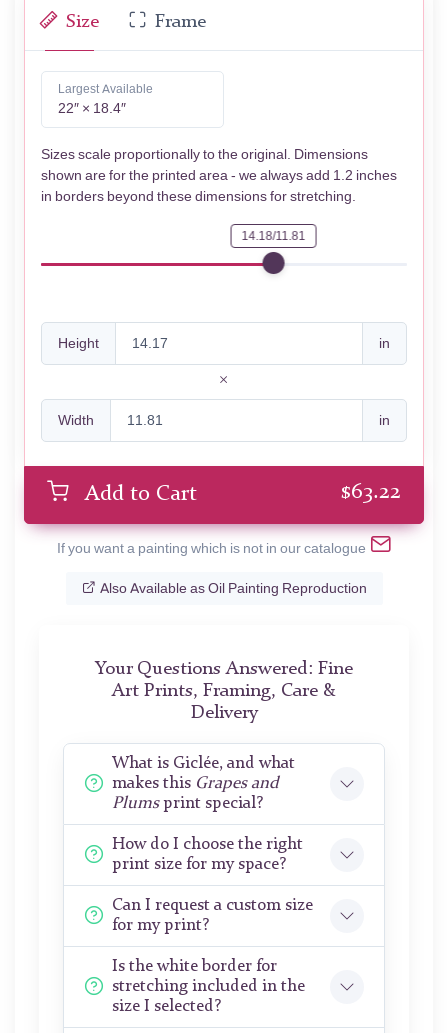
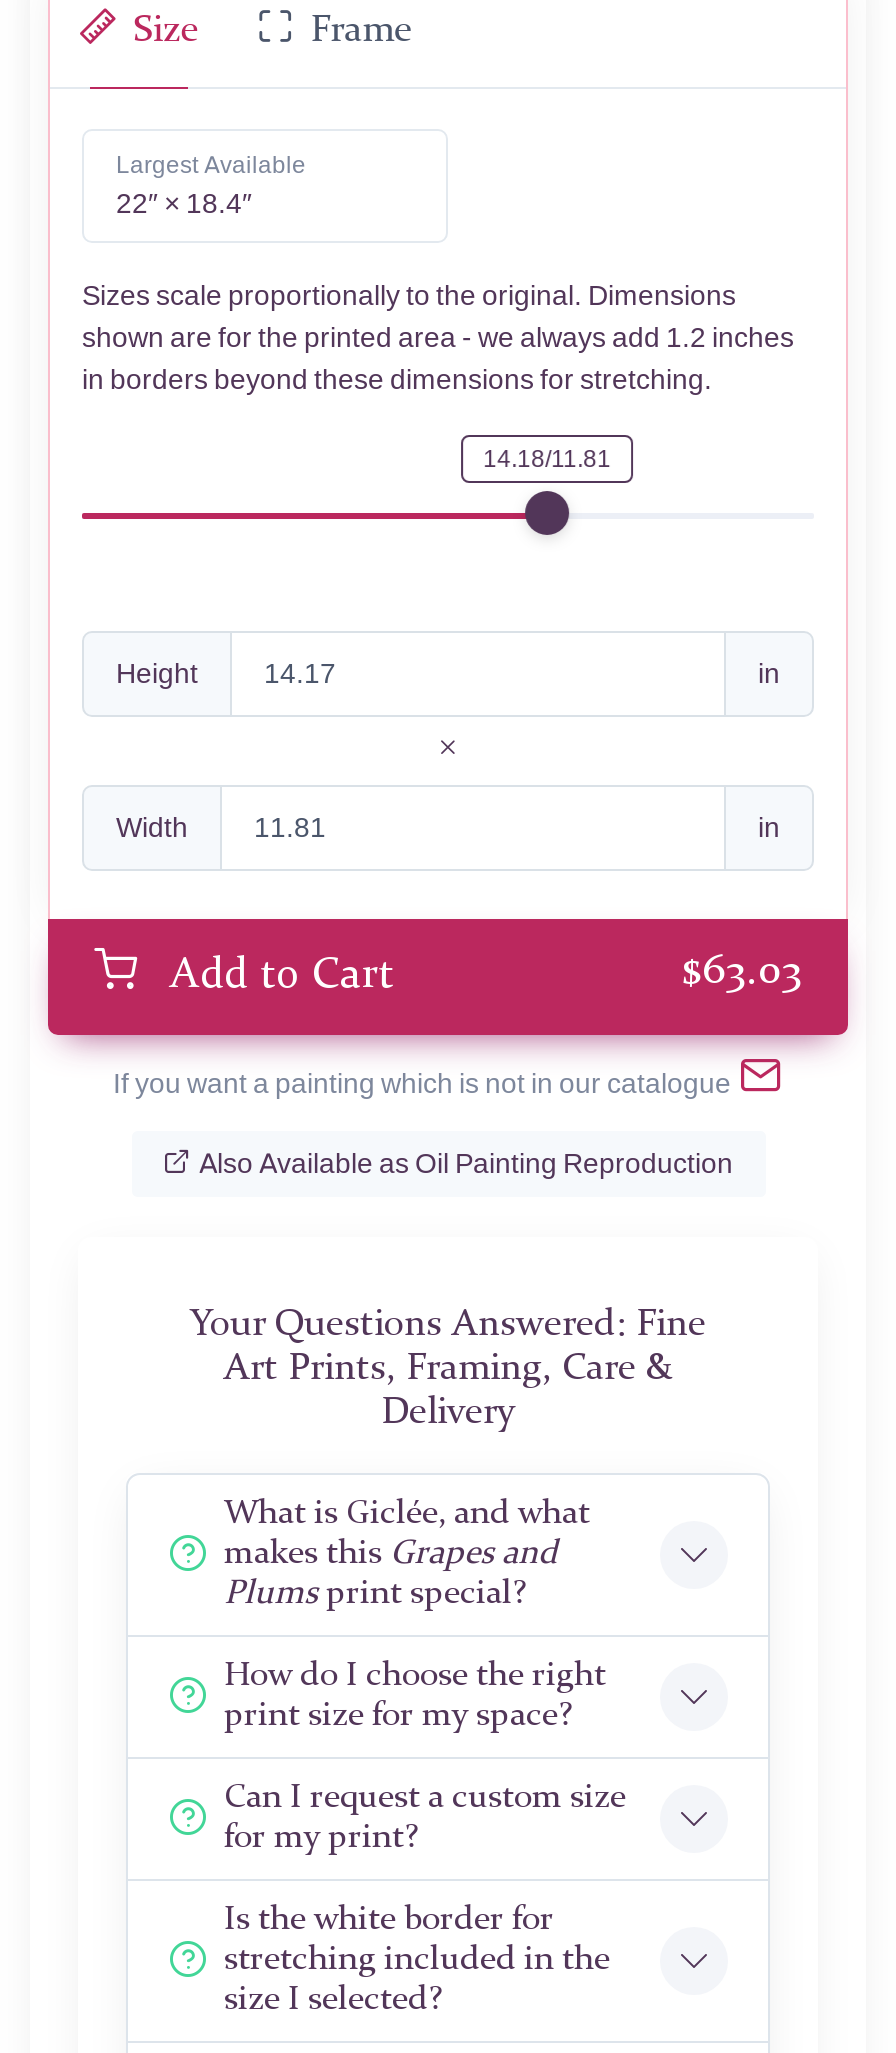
- $63.22
+ $63.03
